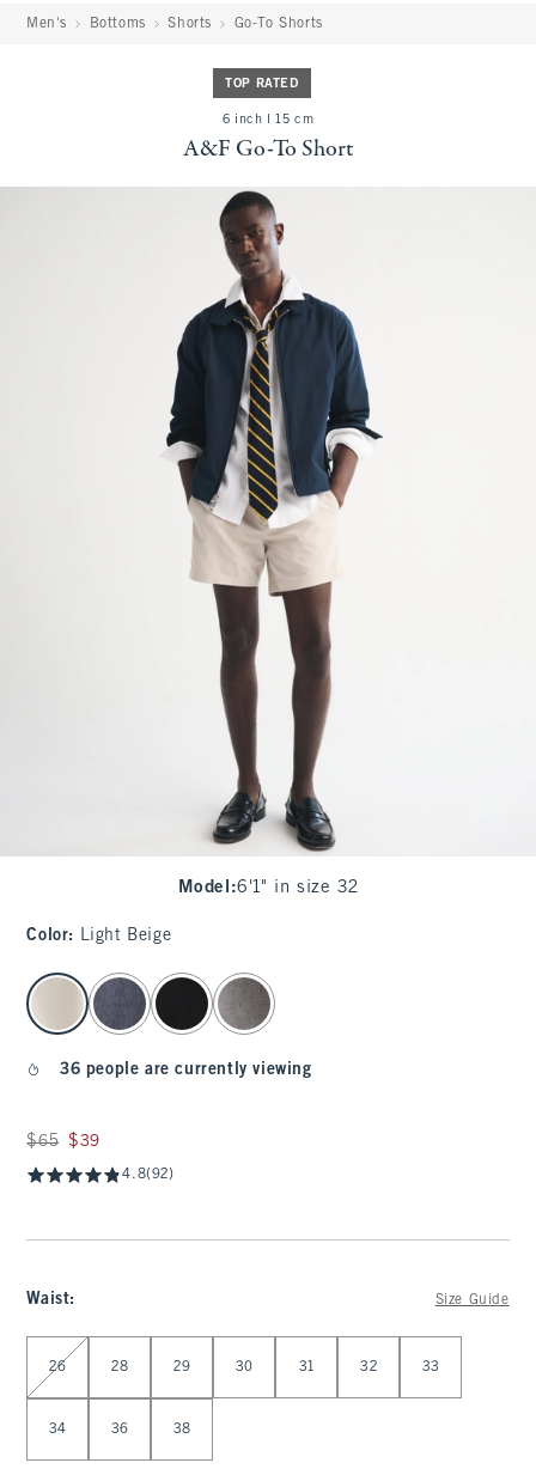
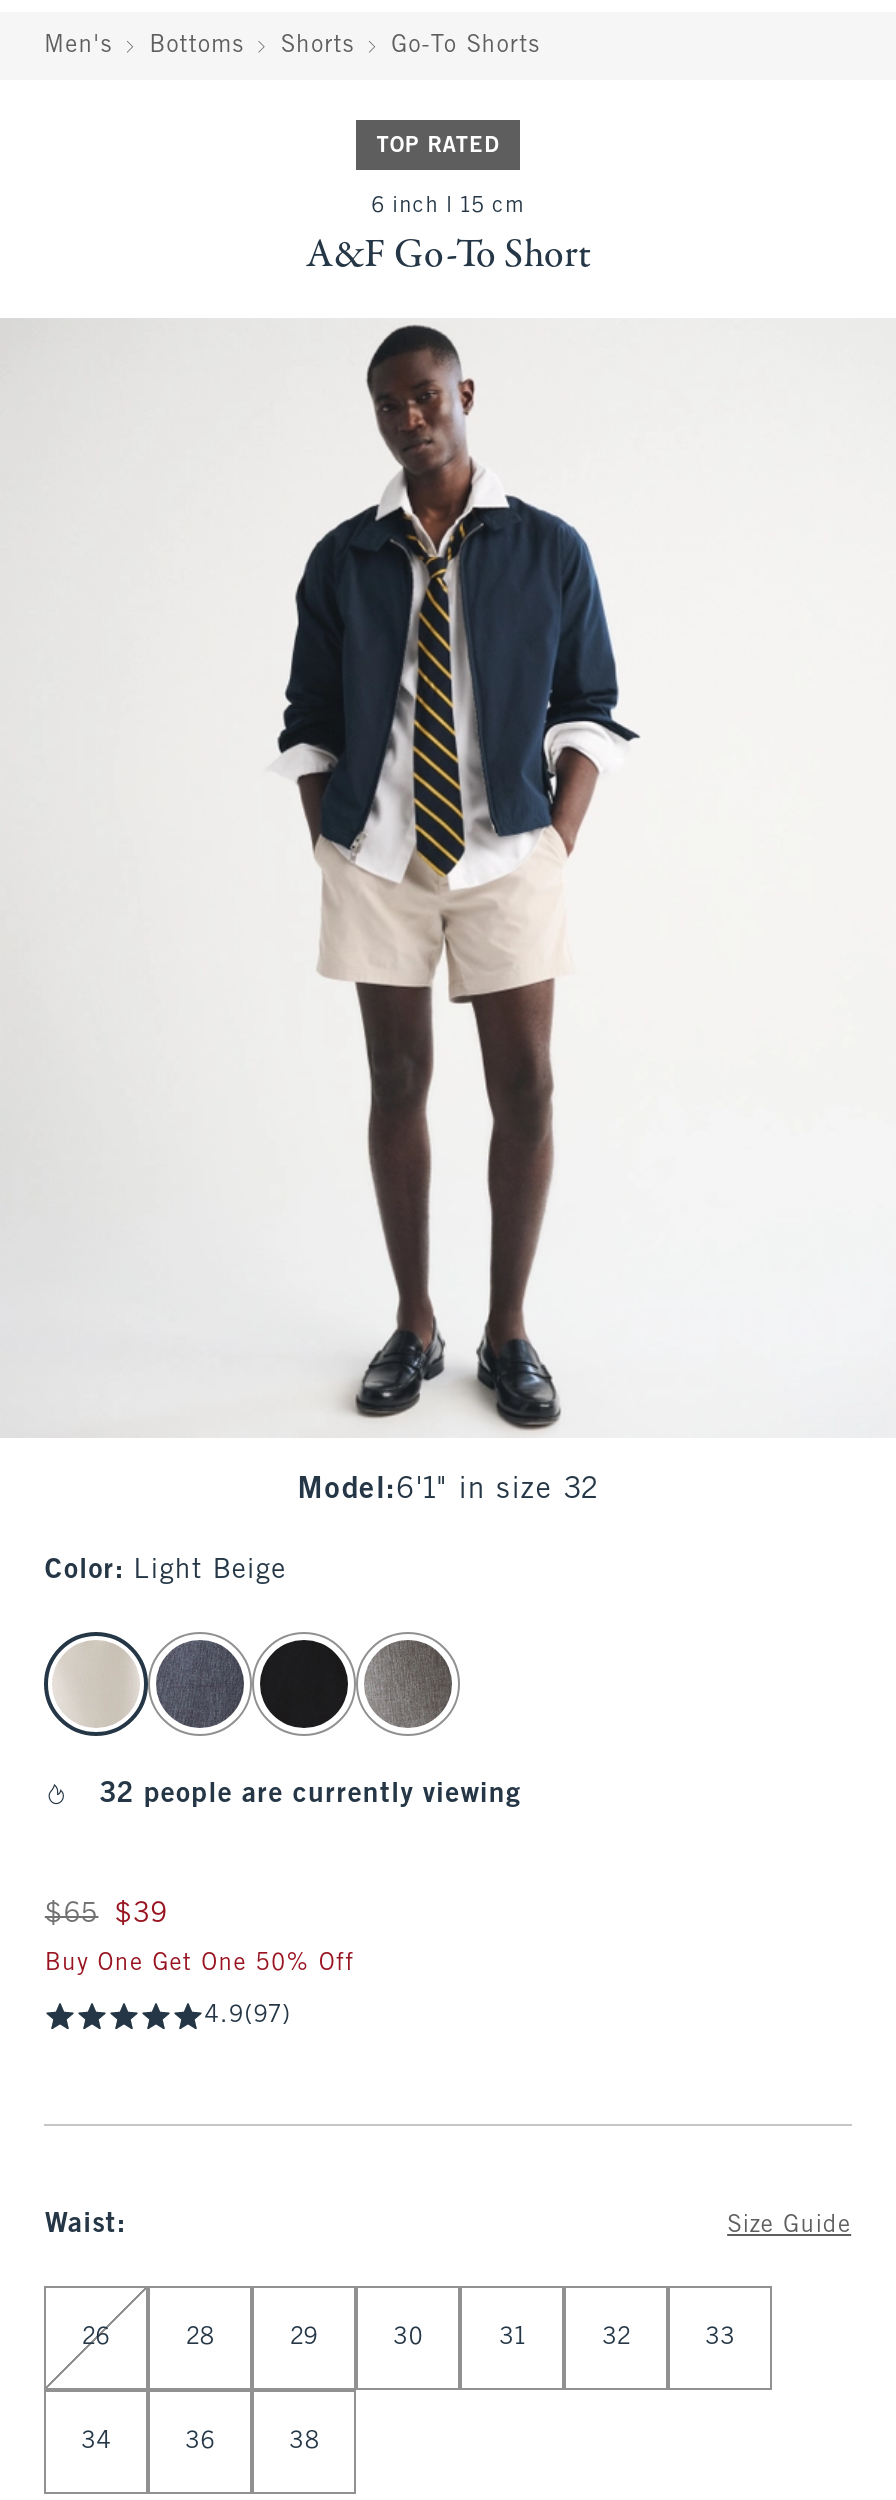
- 36 people are currently viewing
+ 32 people are currently viewing

- 4.8(92)
+ Buy One Get One 50% Off
+ 4.9(97)
